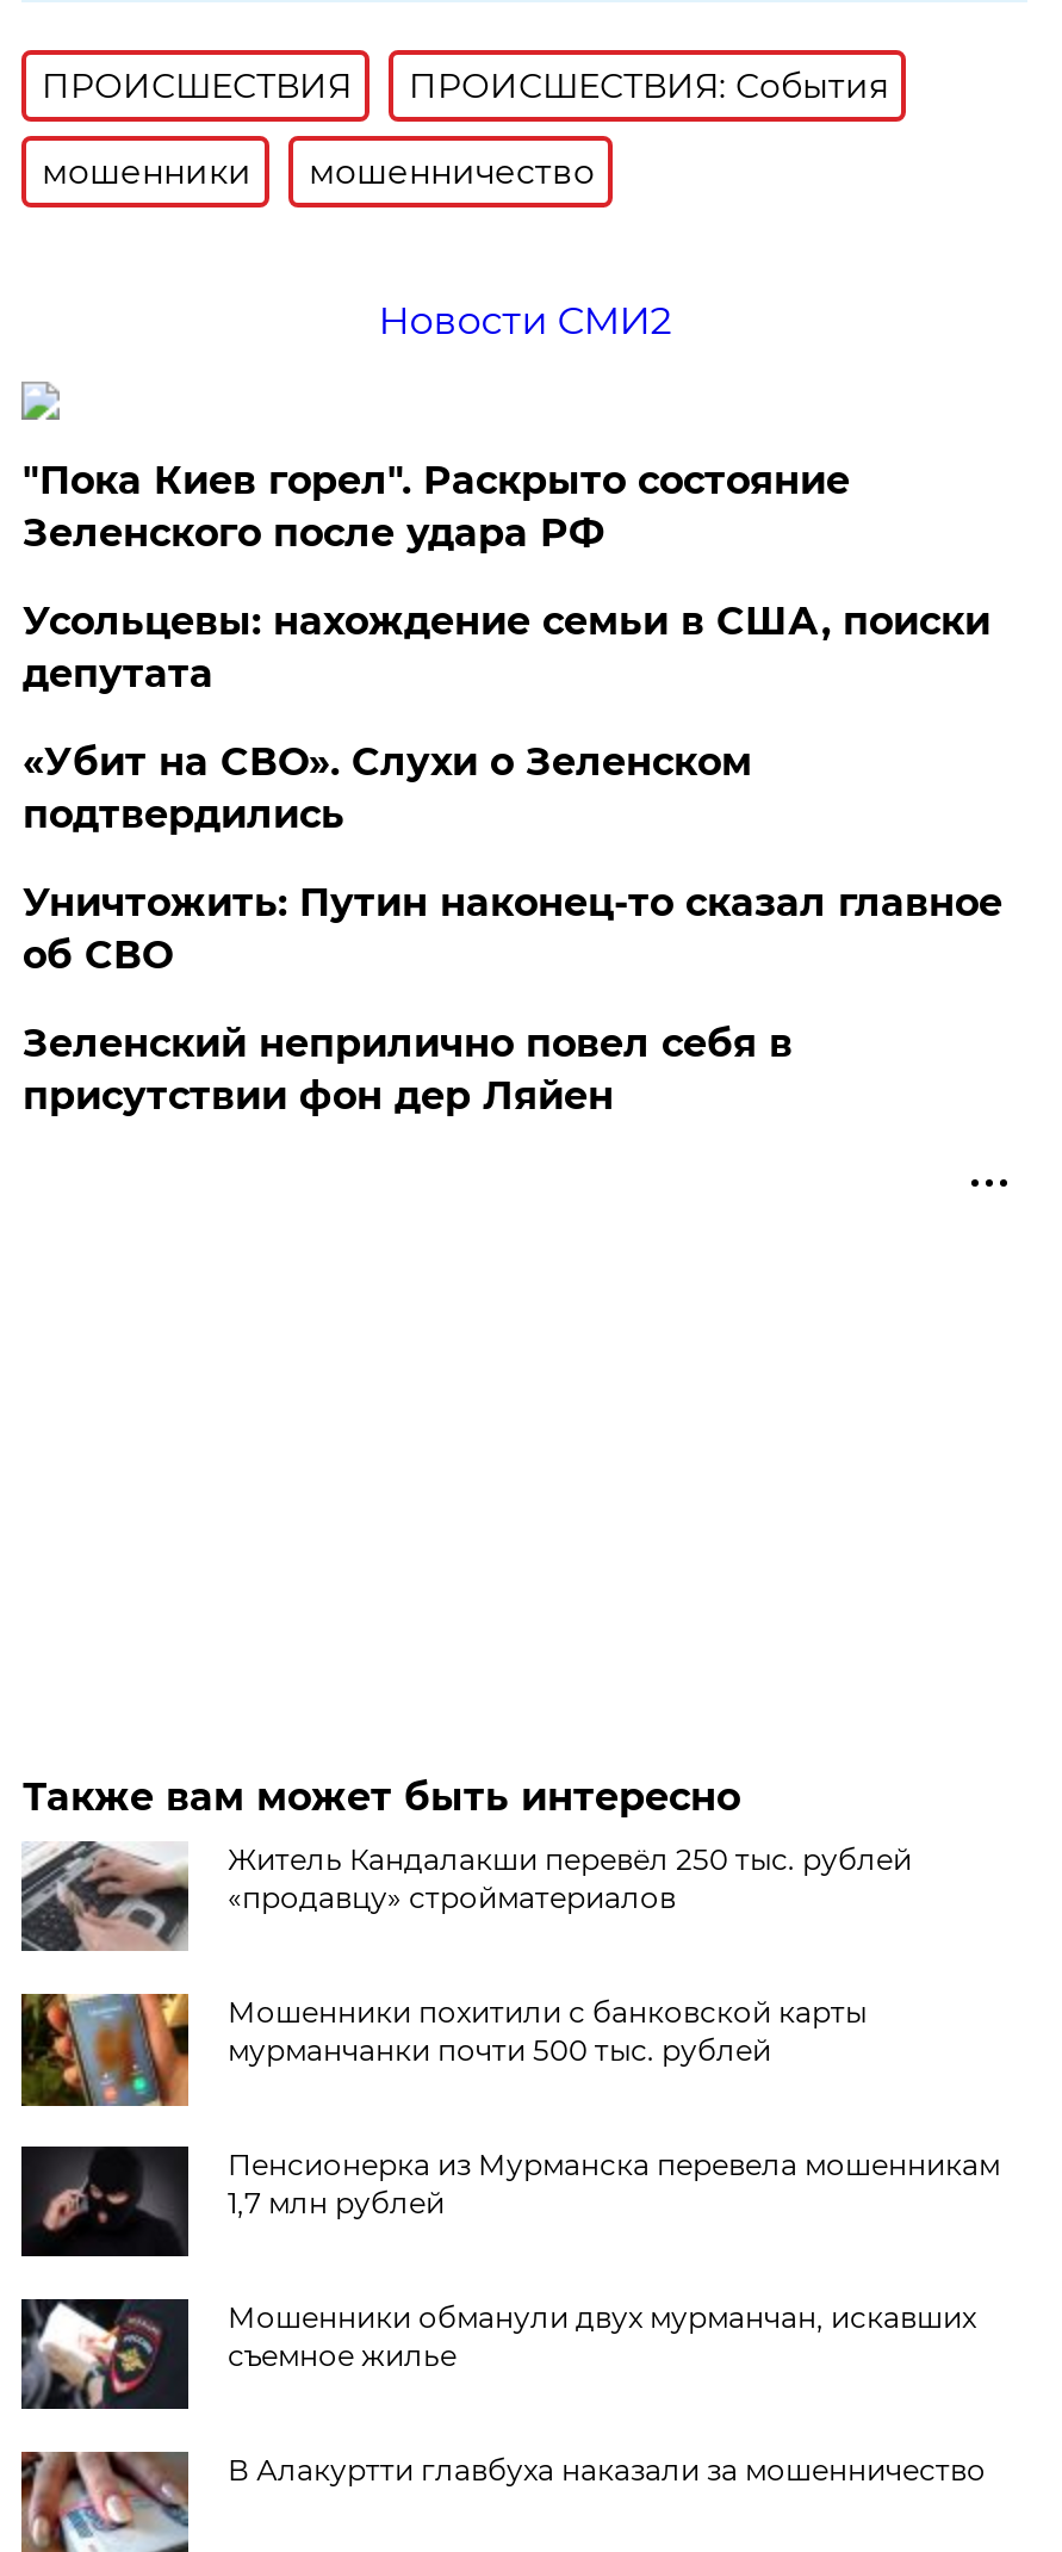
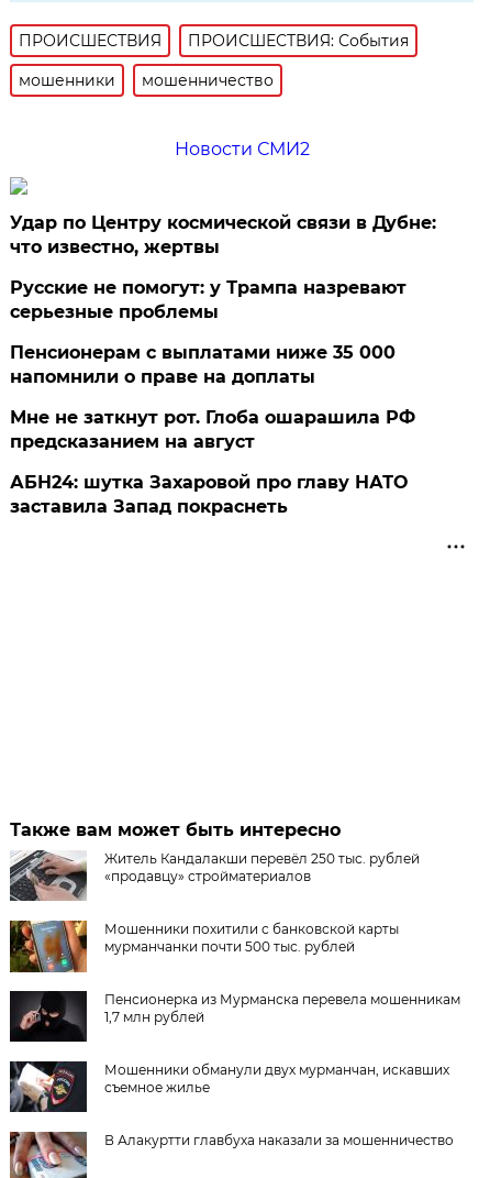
- "Пока Киев горел". Раскрыто состояние
- Зеленского после удара РФ
+ Удар по Центру космической связи в Дубне:
+ что известно, жертвы

- Усольцевы: нахождение семьи в США, поиски
- депутата
+ Русские не помогут: у Трампа назревают
+ серьезные проблемы

- «Убит на СВО». Слухи о Зеленском
- подтвердились
+ Пенсионерам с выплатами ниже 35 000
+ напомнили о праве на доплаты

- Уничтожить: Путин наконец-то сказал главное
- об СВО
+ Мне не заткнут рот. Глоба ошарашила РФ
+ предсказанием на август

- Зеленский неприлично повел cебя в
- присутствии фон дер Ляйен
+ АБН24: шутка Захаровой про главу НАТО
+ заставила Запад покраснеть
